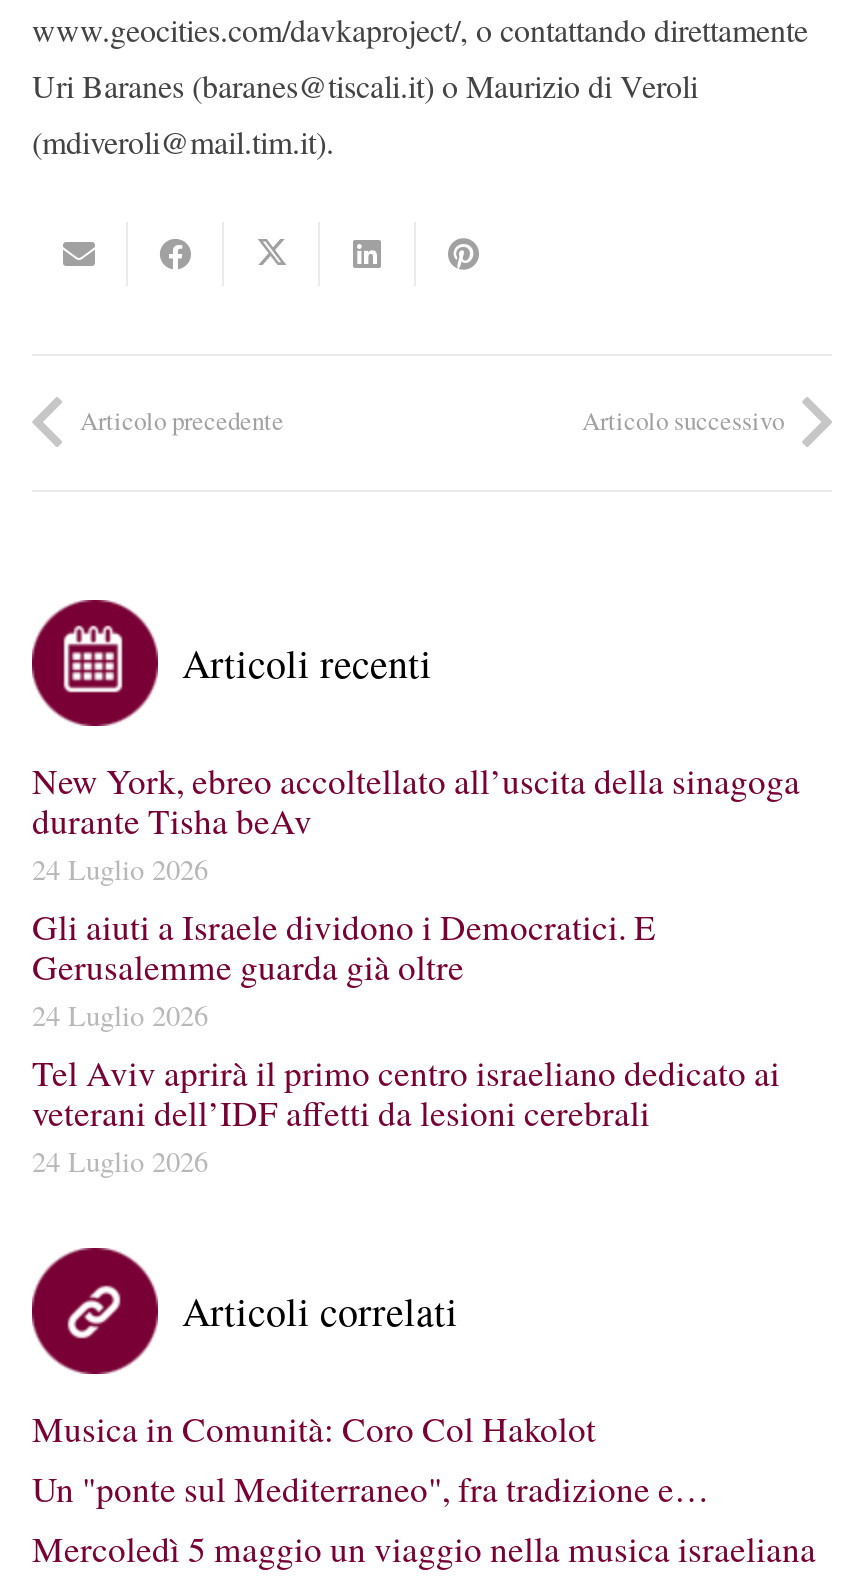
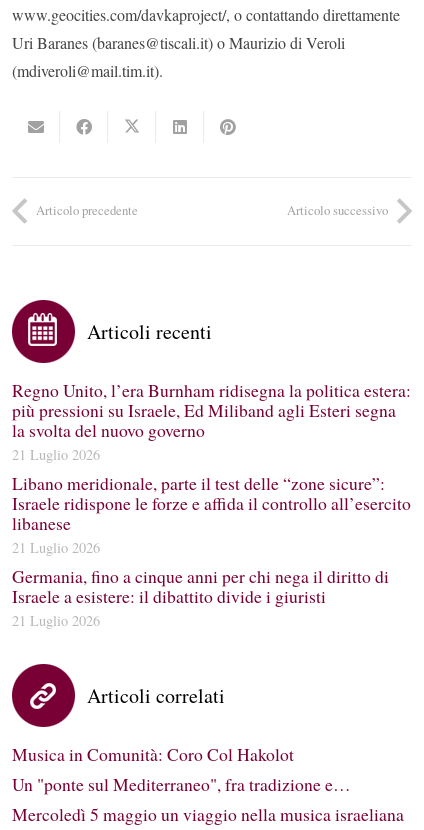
- New York, ebreo accoltellato all’uscita della sinagoga
- durante Tisha beAv
- 24 Luglio 2026
- Gli aiuti a Israele dividono i Democratici. E
- Gerusalemme guarda già oltre
- 24 Luglio 2026
- Tel Aviv aprirà il primo centro israeliano dedicato ai
- veterani dell’IDF affetti da lesioni cerebrali
- 24 Luglio 2026
+ Regno Unito, l’era Burnham ridisegna la politica estera:
+ più pressioni su Israele, Ed Miliband agli Esteri segna
+ la svolta del nuovo governo
+ 21 Luglio 2026
+ Libano meridionale, parte il test delle “zone sicure”:
+ Israele ridispone le forze e affida il controllo all’esercito
+ libanese
+ 21 Luglio 2026
+ Germania, fino a cinque anni per chi nega il diritto di
+ Israele a esistere: il dibattito divide i giuristi
+ 21 Luglio 2026
